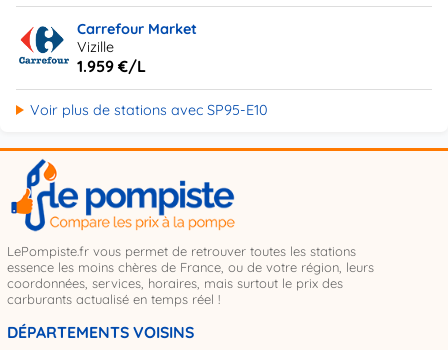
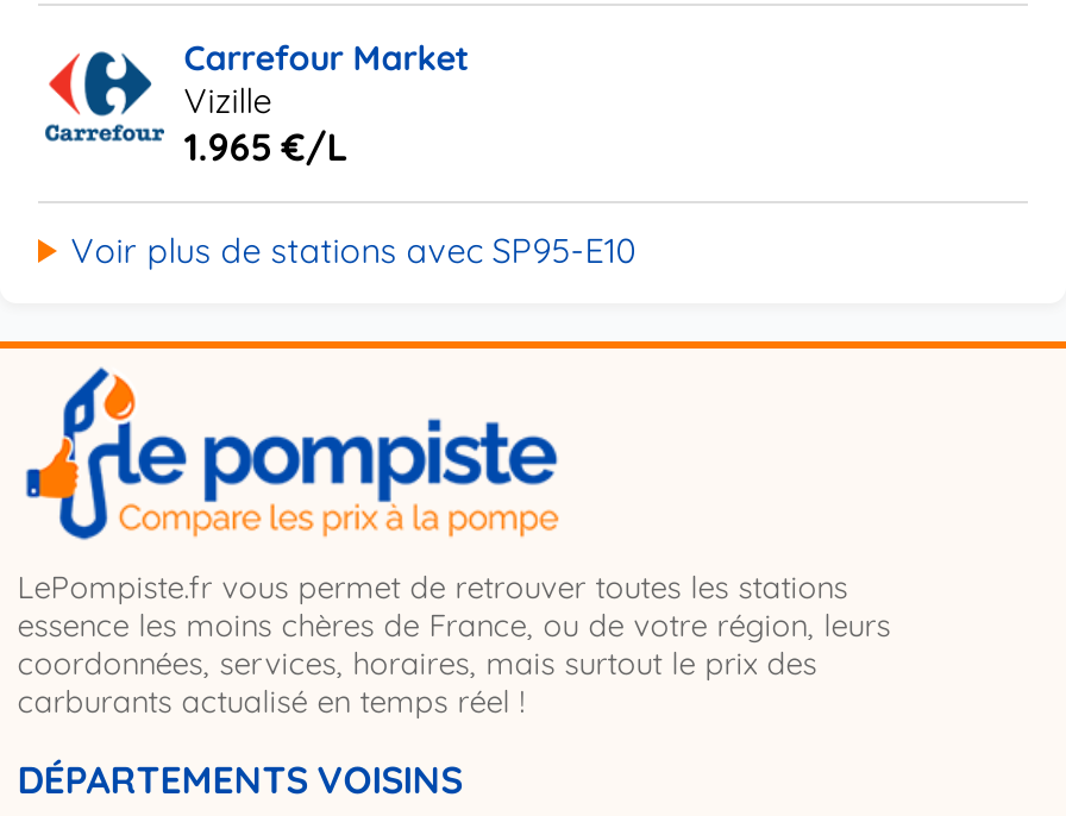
- 1.959 €/L
+ 1.965 €/L
